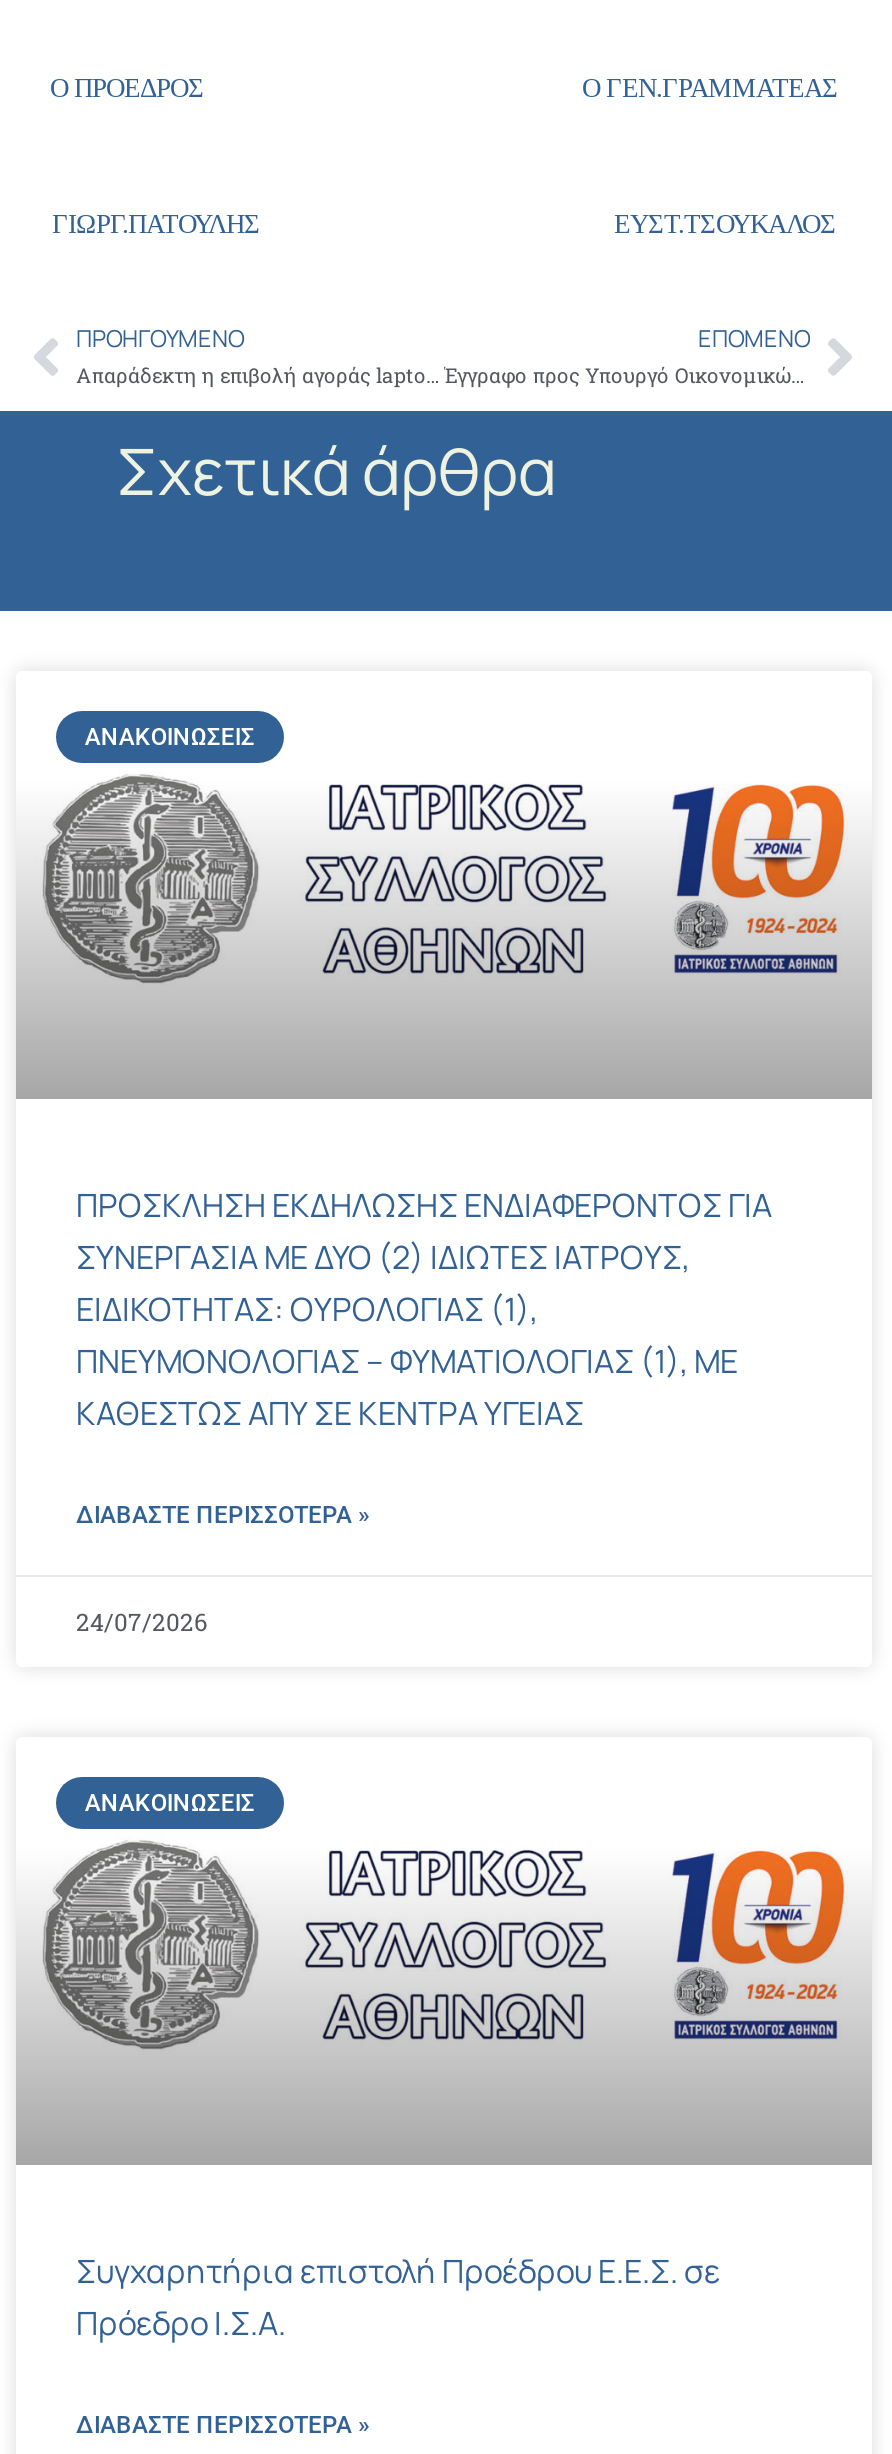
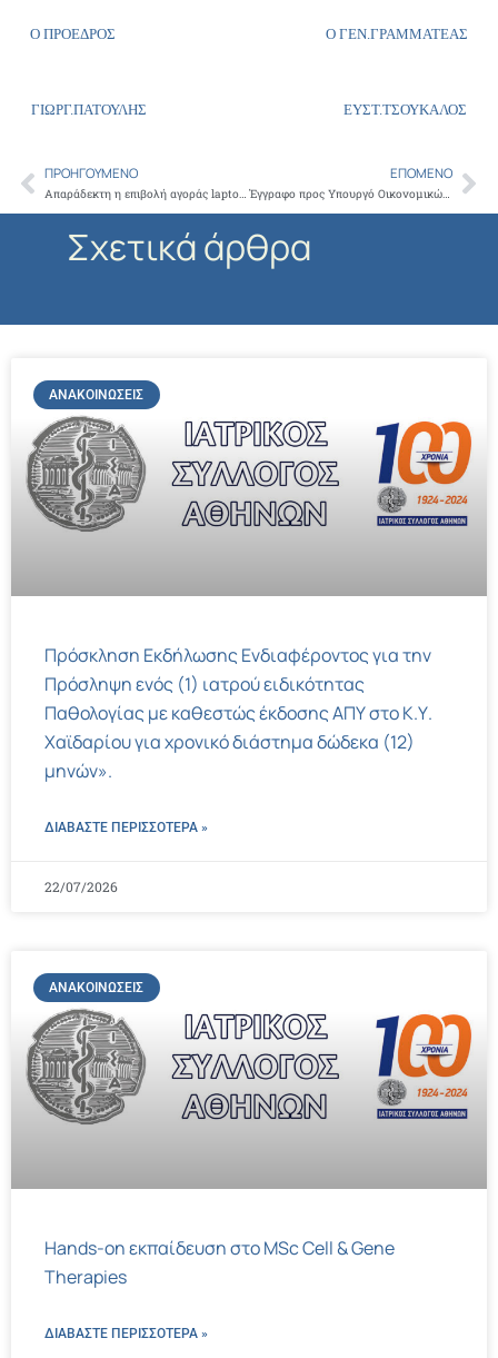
- ΠΡΟΣΚΛΗΣΗ ΕΚΔΗΛΩΣΗΣ ΕΝΔΙΑΦΕΡΟΝΤΟΣ ΓΙΑ
- ΣΥΝΕΡΓΑΣΙΑ ΜΕ ΔΥΟ (2) ΙΔΙΩΤΕΣ ΙΑΤΡΟΥΣ,
- ΕΙΔΙΚΟΤΗΤΑΣ: ΟΥΡΟΛΟΓΙΑΣ (1),
- ΠΝΕΥΜΟΝΟΛΟΓΙΑΣ – ΦΥΜΑΤΙΟΛΟΓΙΑΣ (1), ΜΕ
- ΚΑΘΕΣΤΩΣ ΑΠΥ ΣΕ ΚΕΝΤΡΑ ΥΓΕΙΑΣ
+ Πρόσκληση Εκδήλωσης Ενδιαφέροντος για την
+ Πρόσληψη ενός (1) ιατρού ειδικότητας
+ Παθολογίας με καθεστώς έκδοσης ΑΠΥ στο Κ.Υ.
+ Χαϊδαρίου για χρονικό διάστημα δώδεκα (12)
+ μηνών».

- 24/07/2026
+ 22/07/2026

- Συγχαρητήρια επιστολή Προέδρου Ε.Ε.Σ. σε
- Πρόεδρο Ι.Σ.Α.
+ Hands-on εκπαίδευση στο MSc Cell & Gene
+ Therapies
